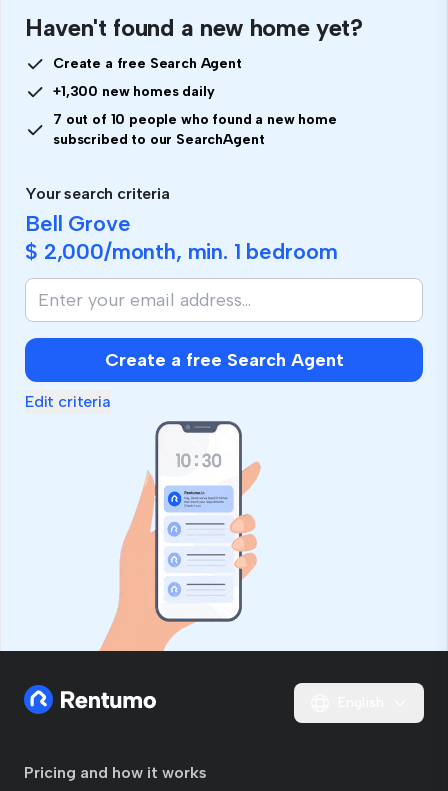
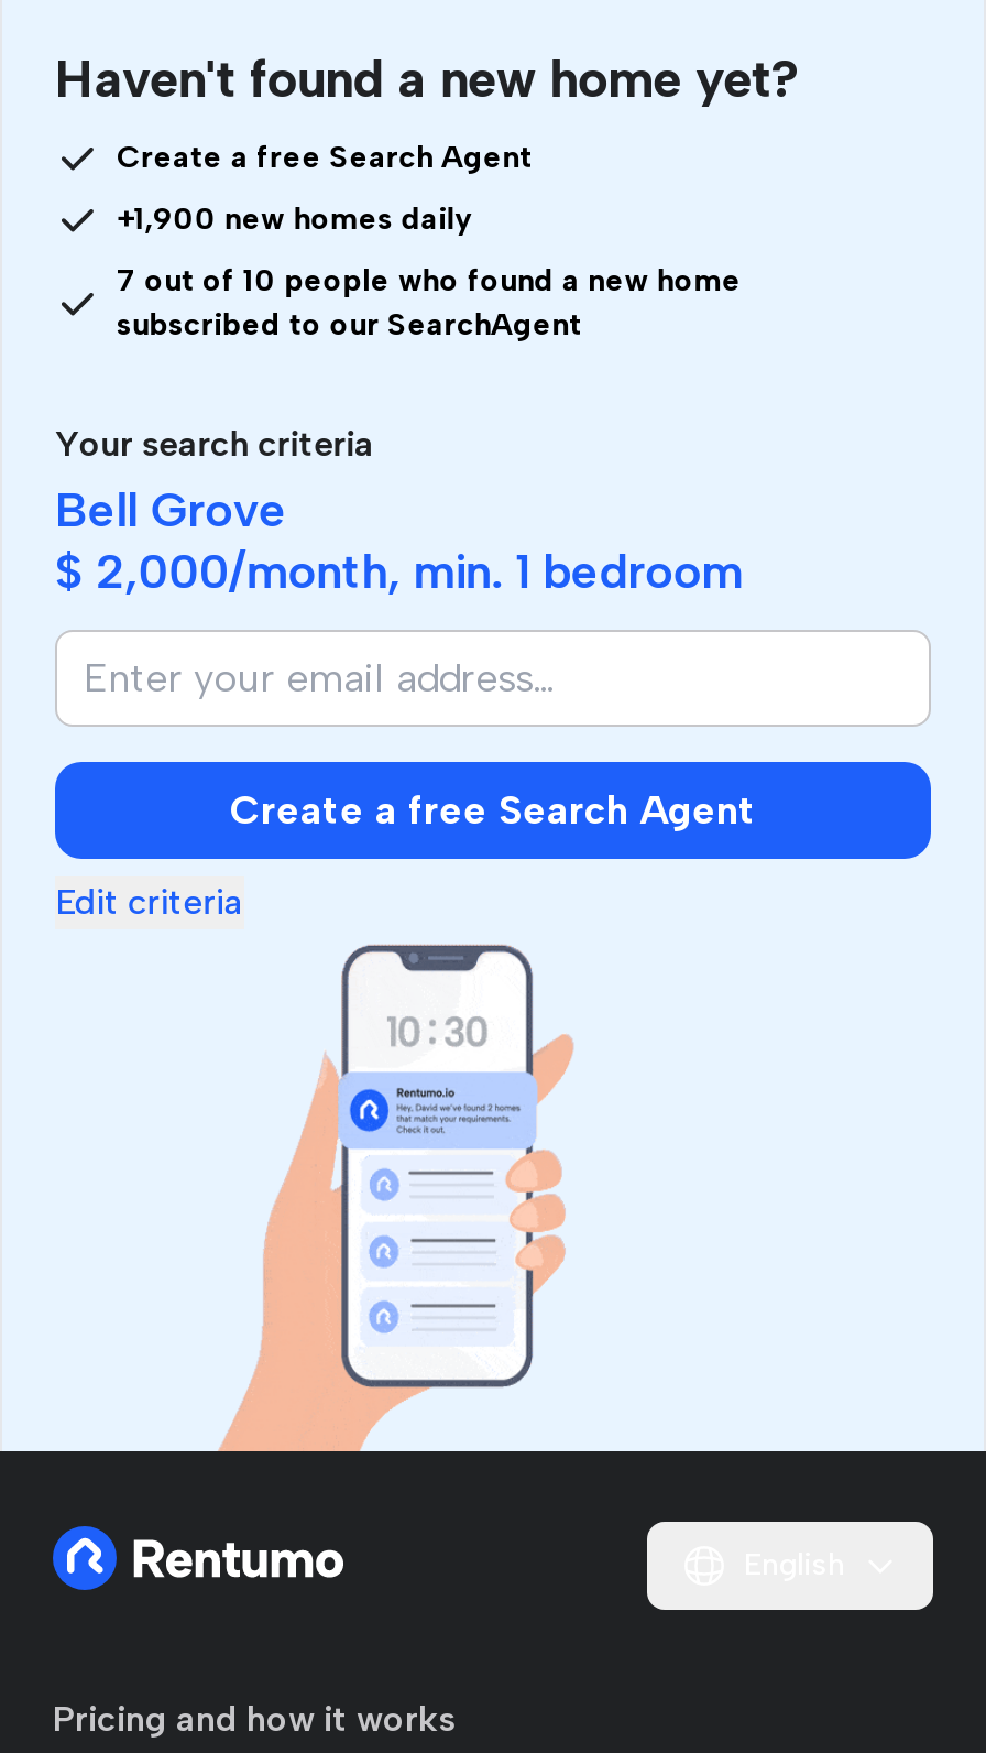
- +1,300 new homes daily
+ +1,900 new homes daily

- [image]
+ [image]
